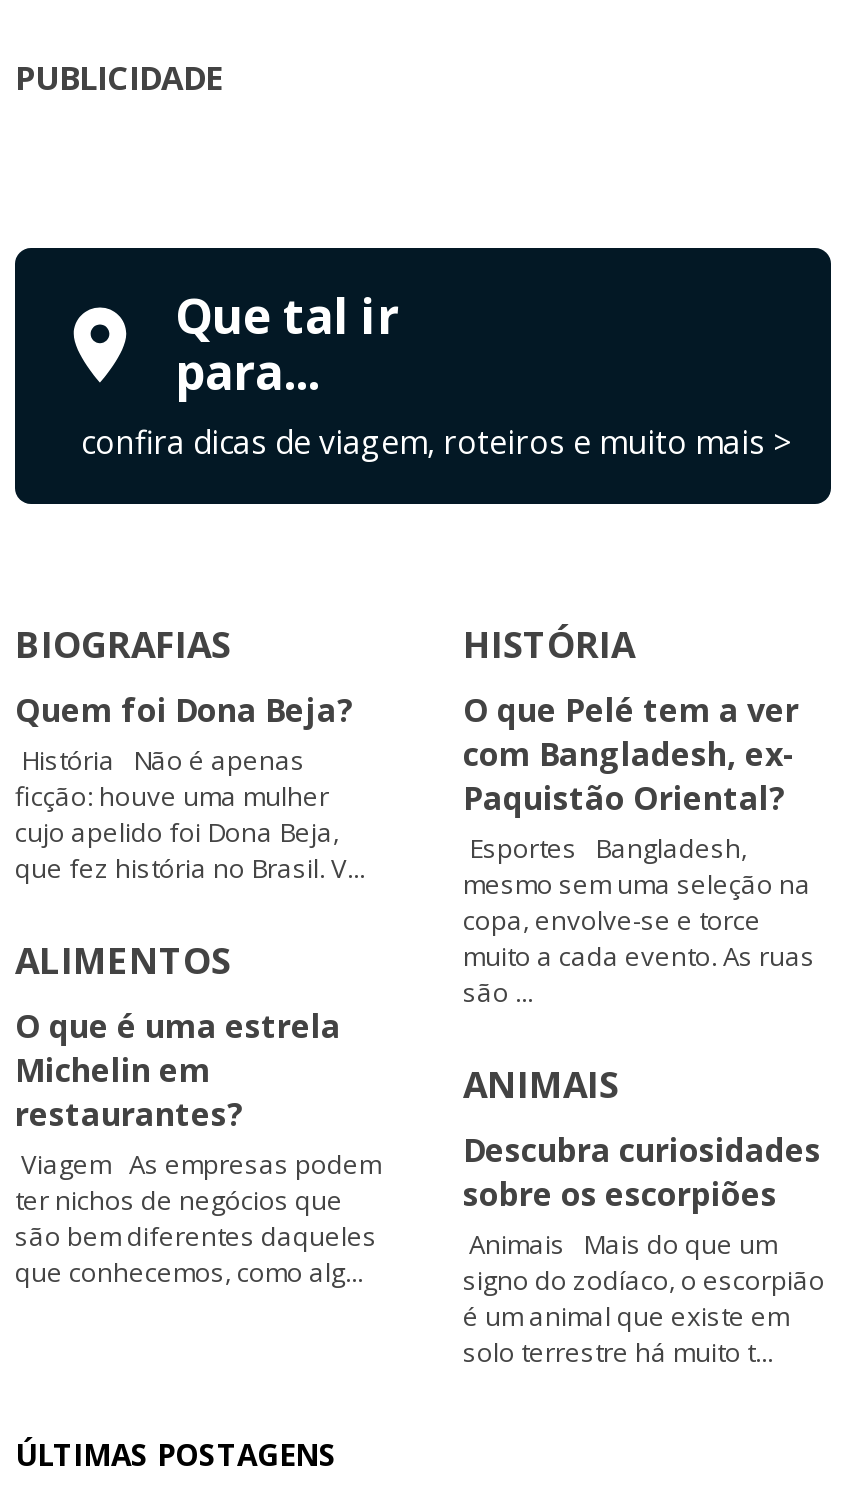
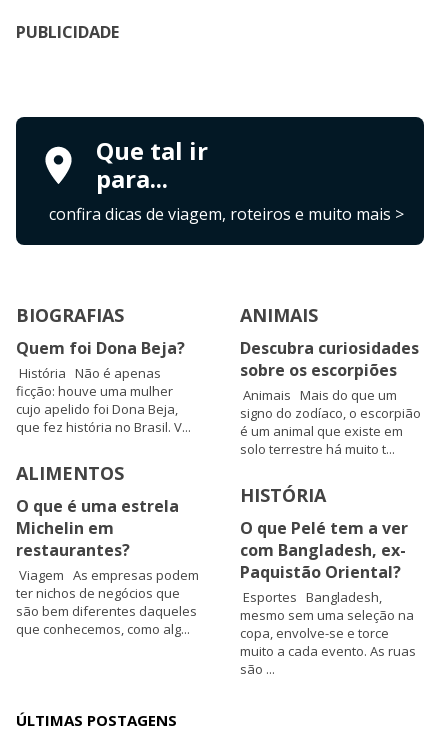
moved down: HISTÓRIA | O que Pelé tem a ver | com Bangladesh, ex- | ... | muito a cada evento. As ruas | são ...

moved up: ANIMAIS | Descubra curiosidades | sobre os escorpiões | Animais Mais do que um | signo do zodíaco, o escorpião | é um animal que existe em | solo terrestre há muito t...
